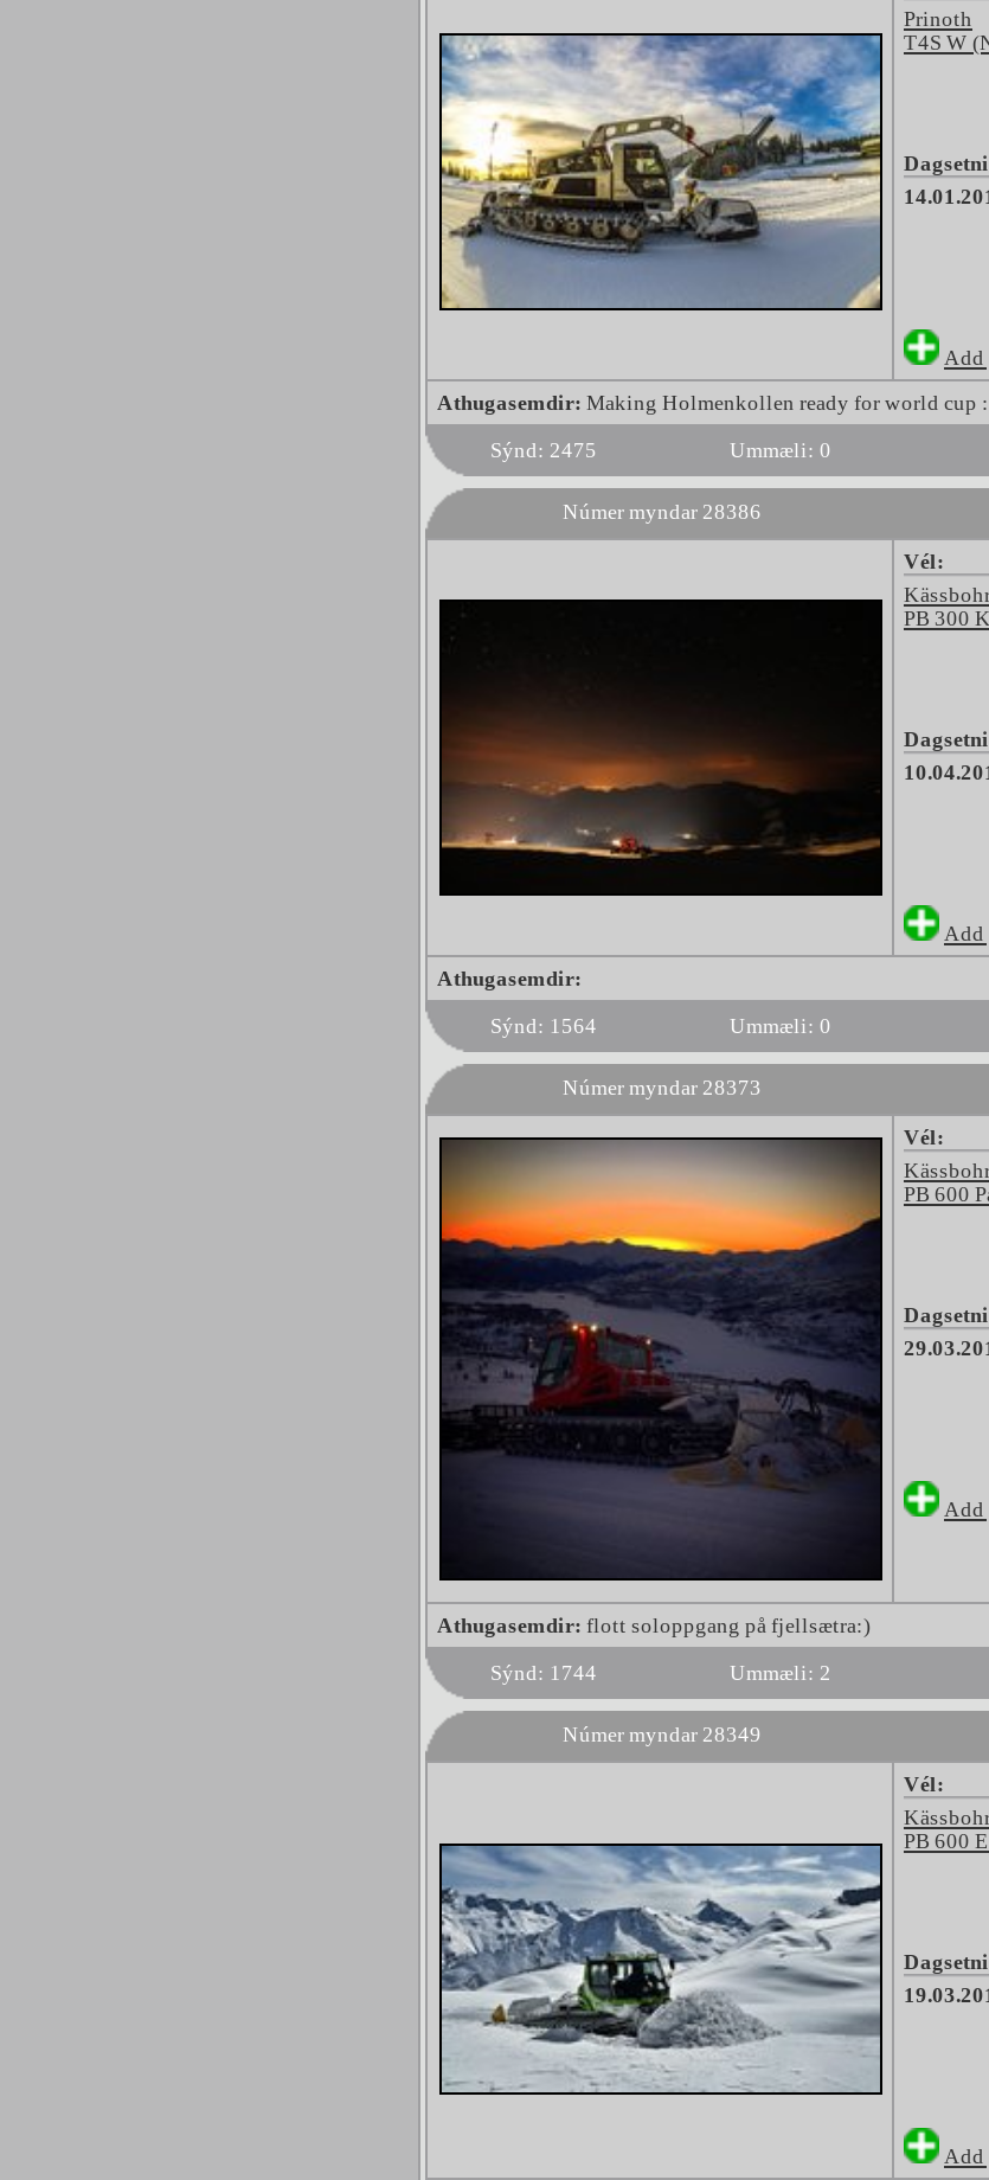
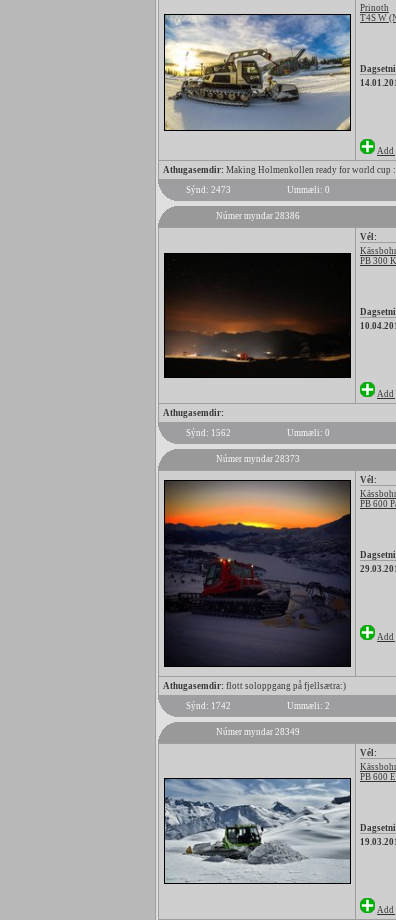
- Sýnd: 2475
+ Sýnd: 2473

- Sýnd: 1564
+ Sýnd: 1562

- Sýnd: 1744
+ Sýnd: 1742
